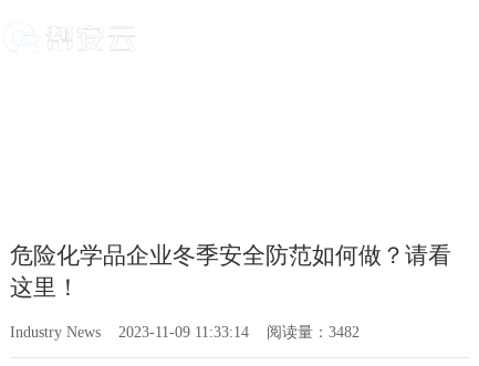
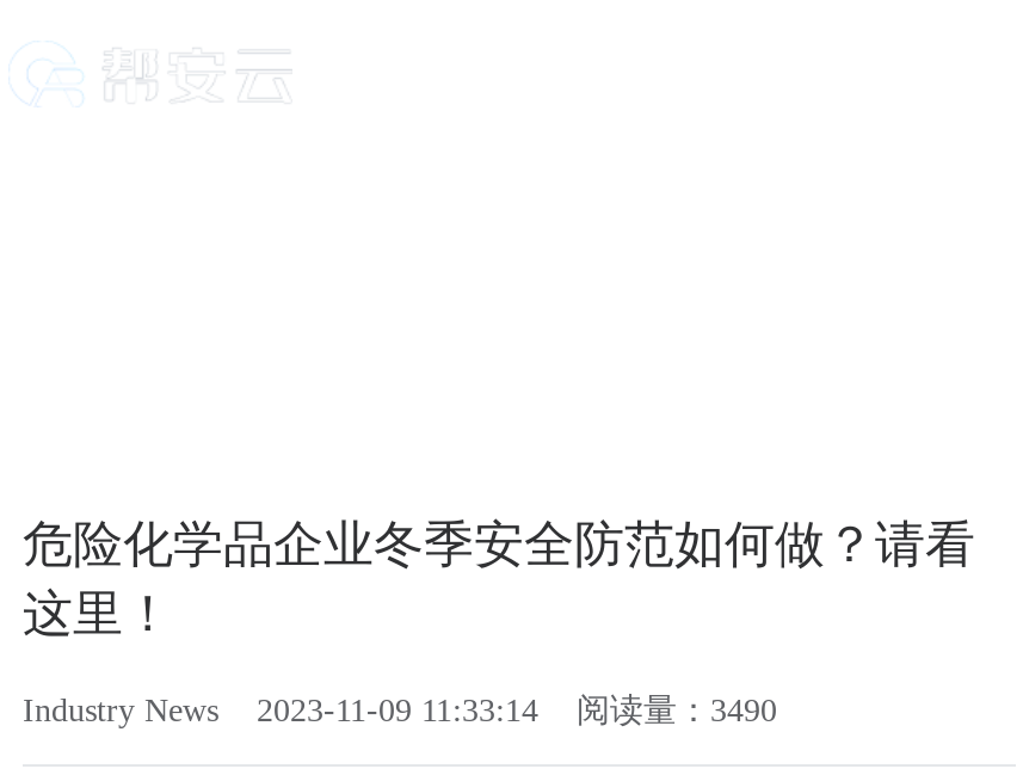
- Industry News 2023-11-09 11:33:14 阅读量：3482
+ Industry News 2023-11-09 11:33:14 阅读量：3490
